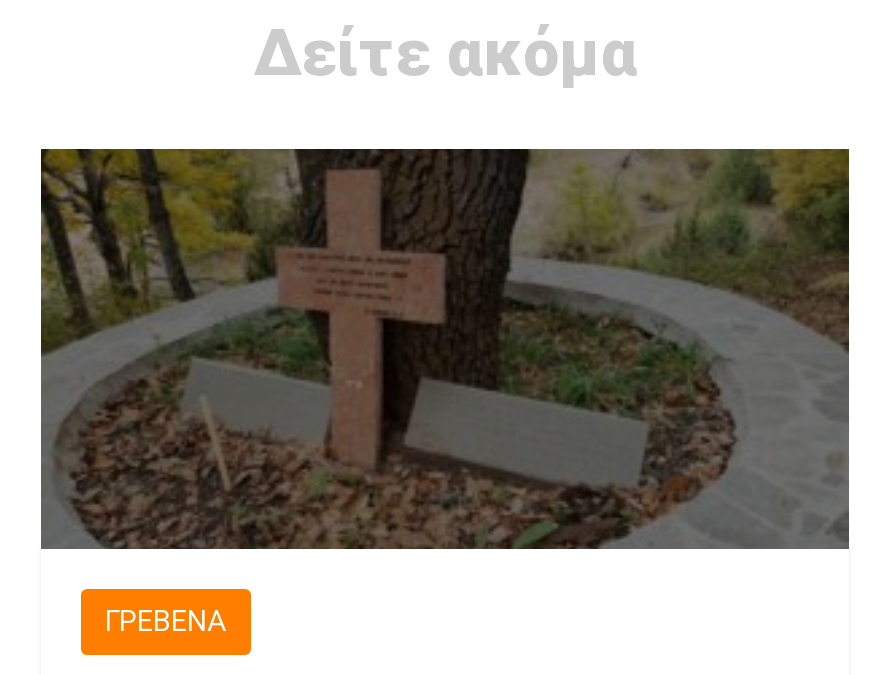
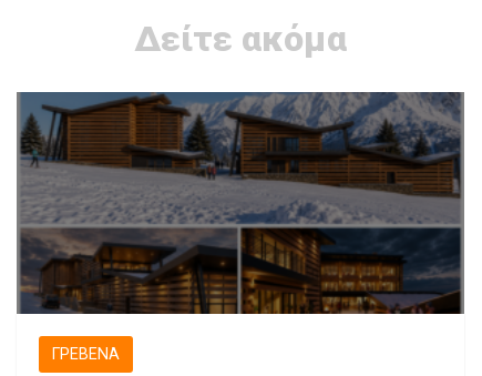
- [image]
+ [image]
